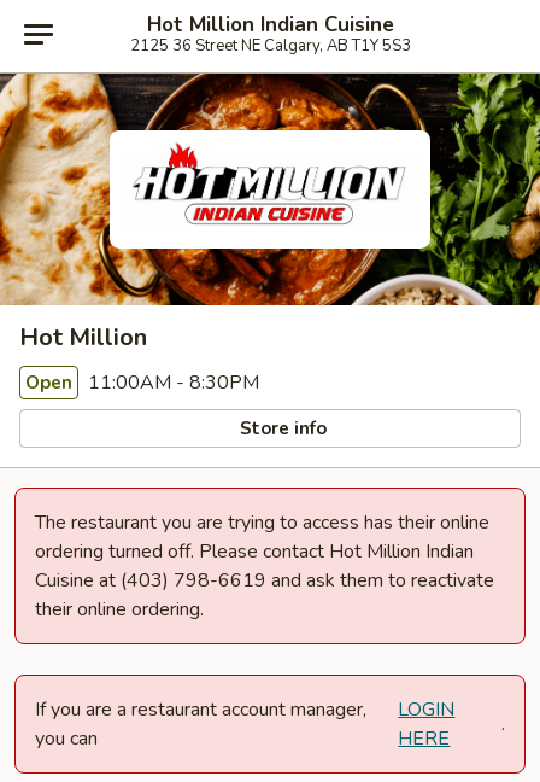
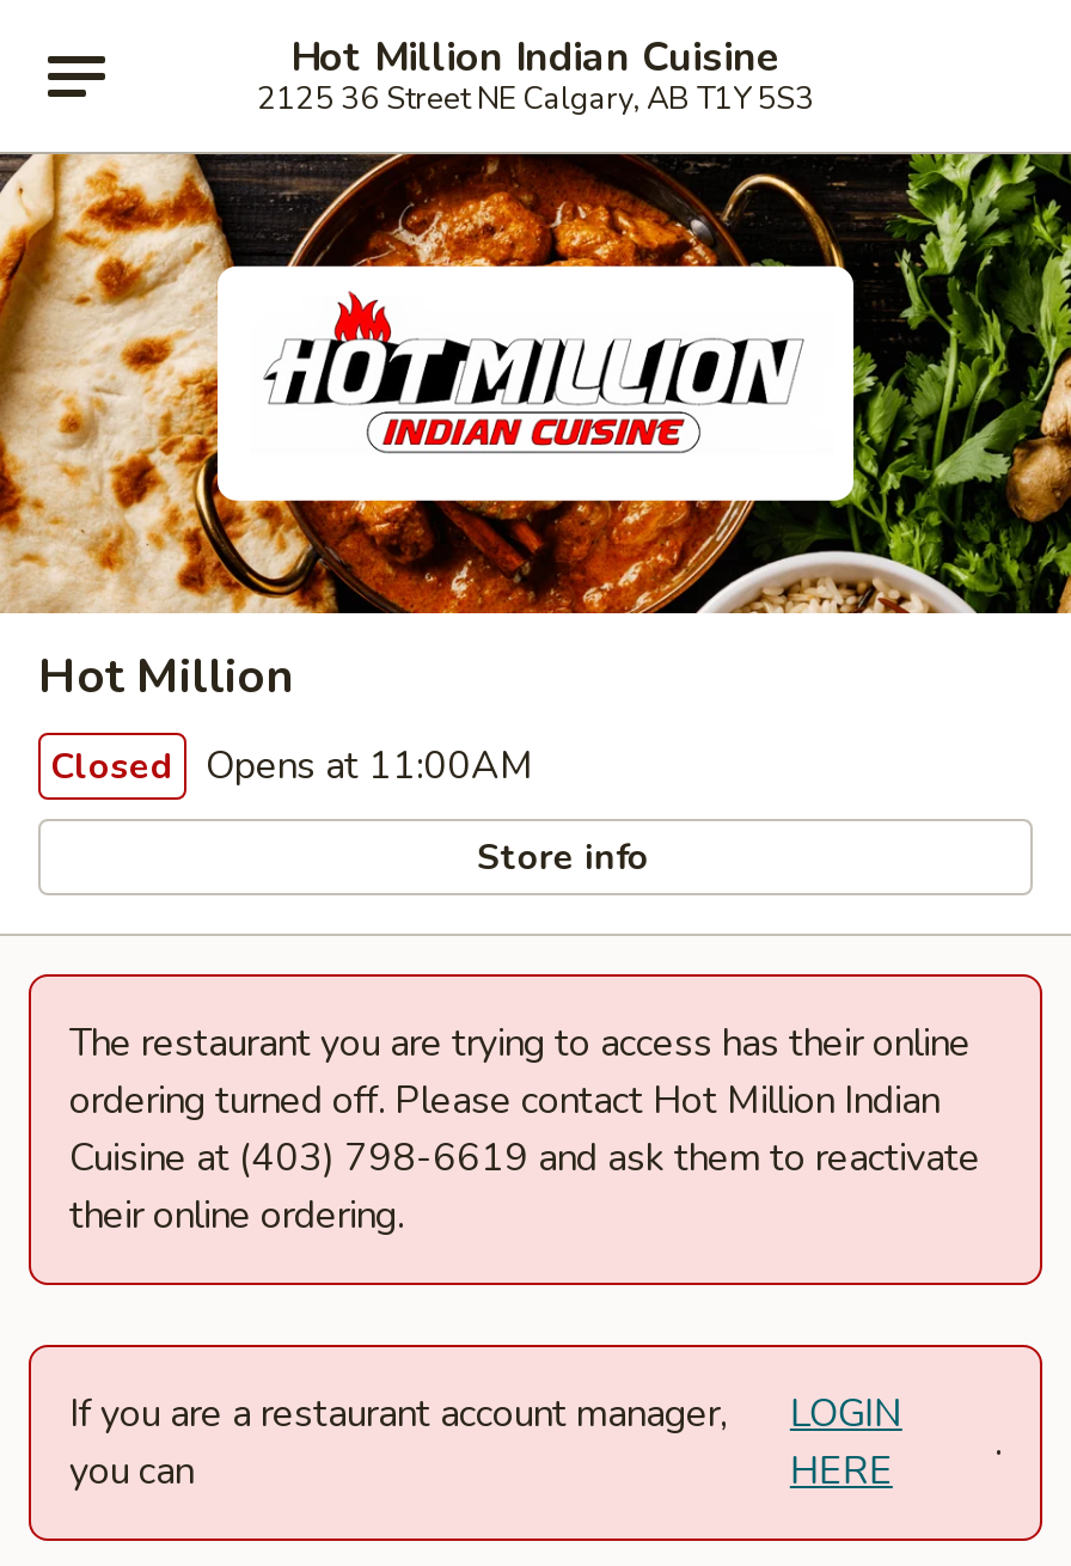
- Open 11:00AM - 8:30PM
+ Closed Opens at 11:00AM
